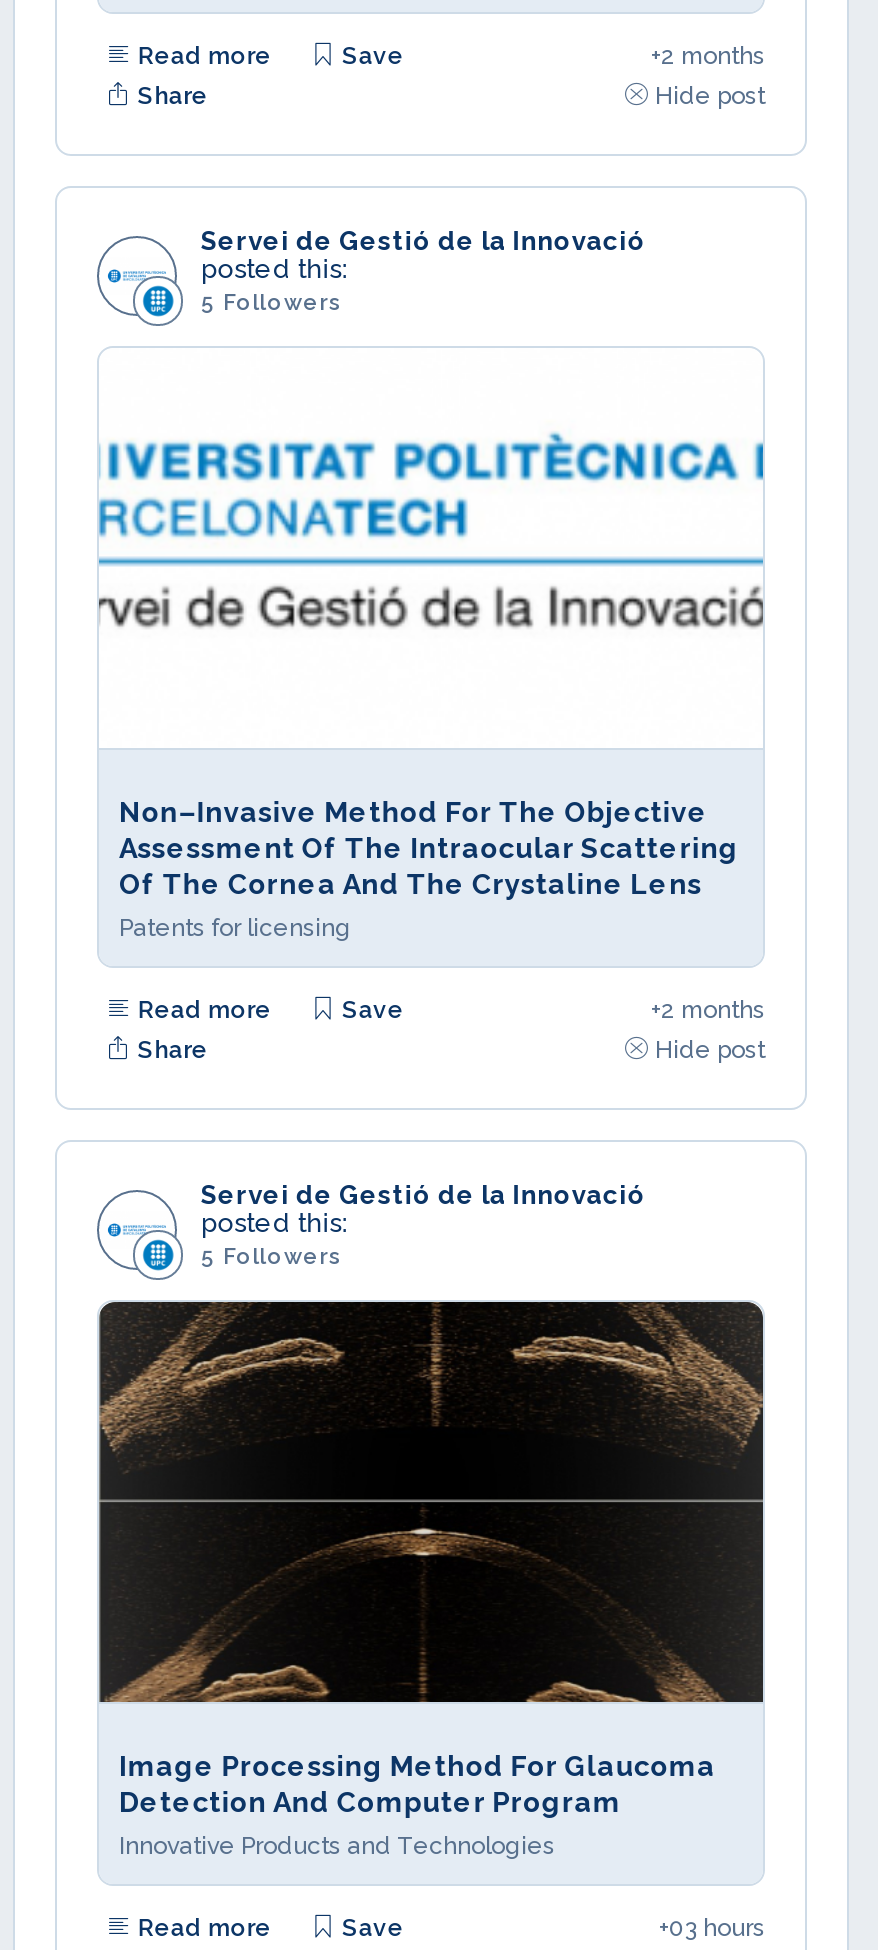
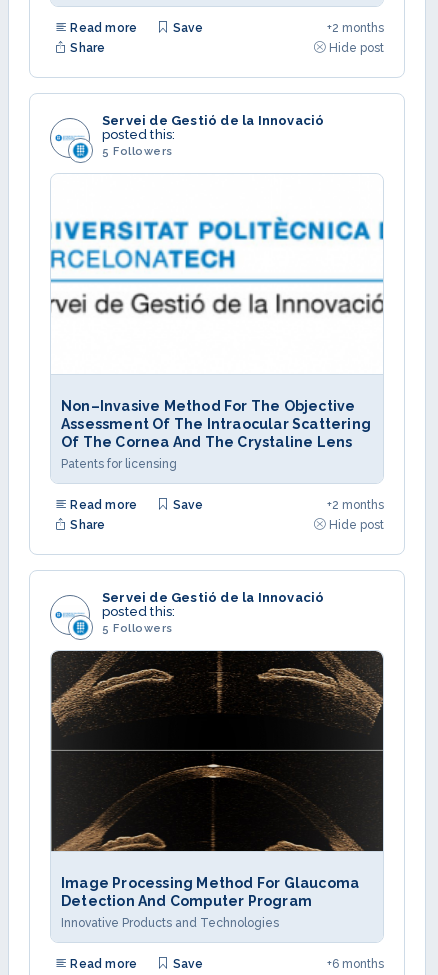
- +03 hours
+ +6 months
